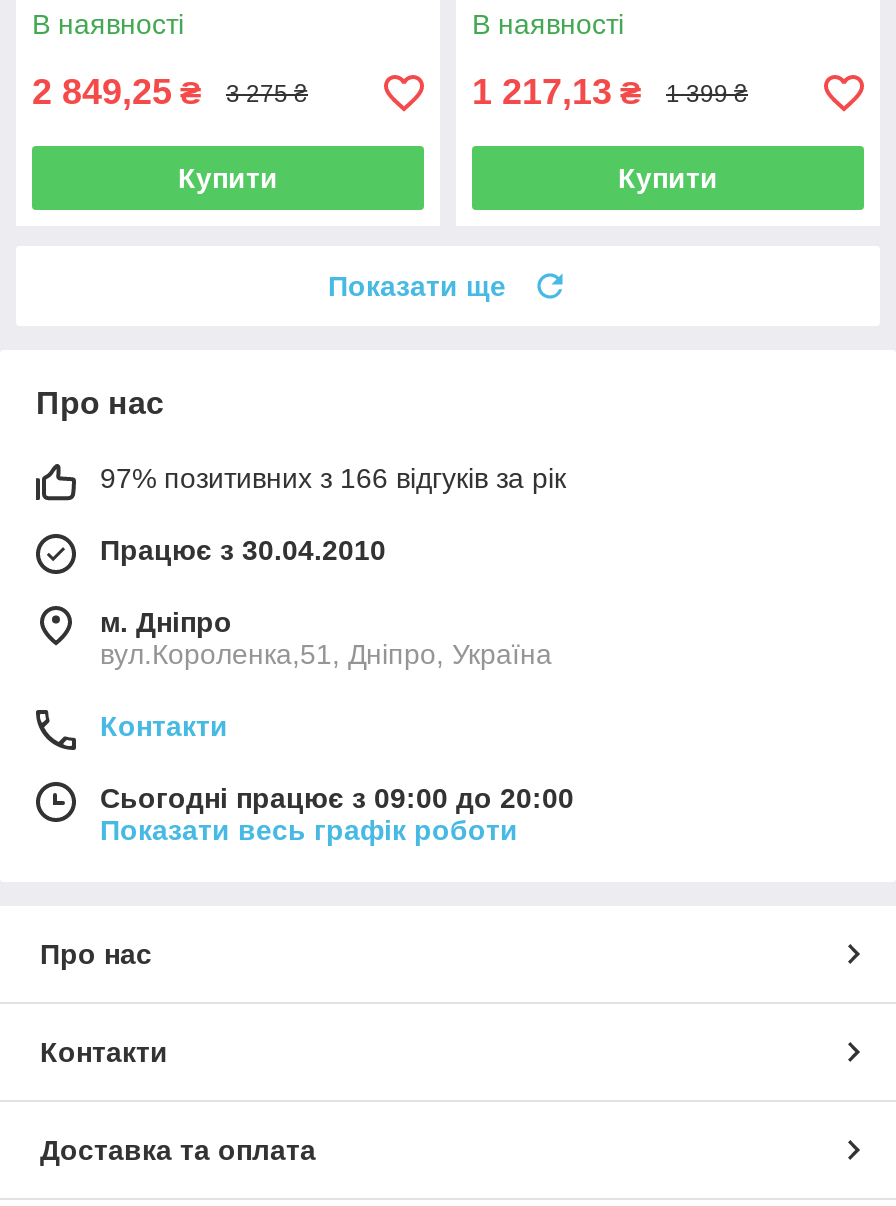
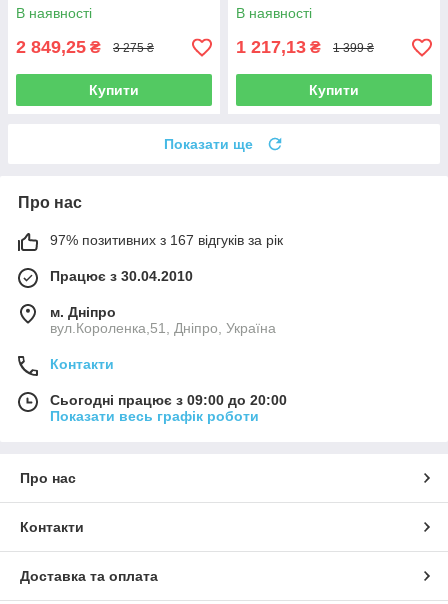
- 97% позитивних з 166 відгуків за рік
+ 97% позитивних з 167 відгуків за рік
